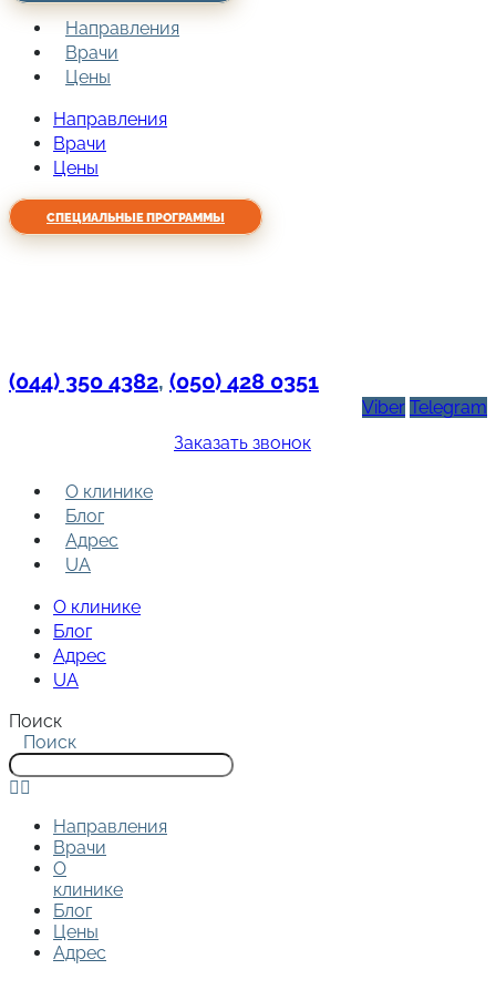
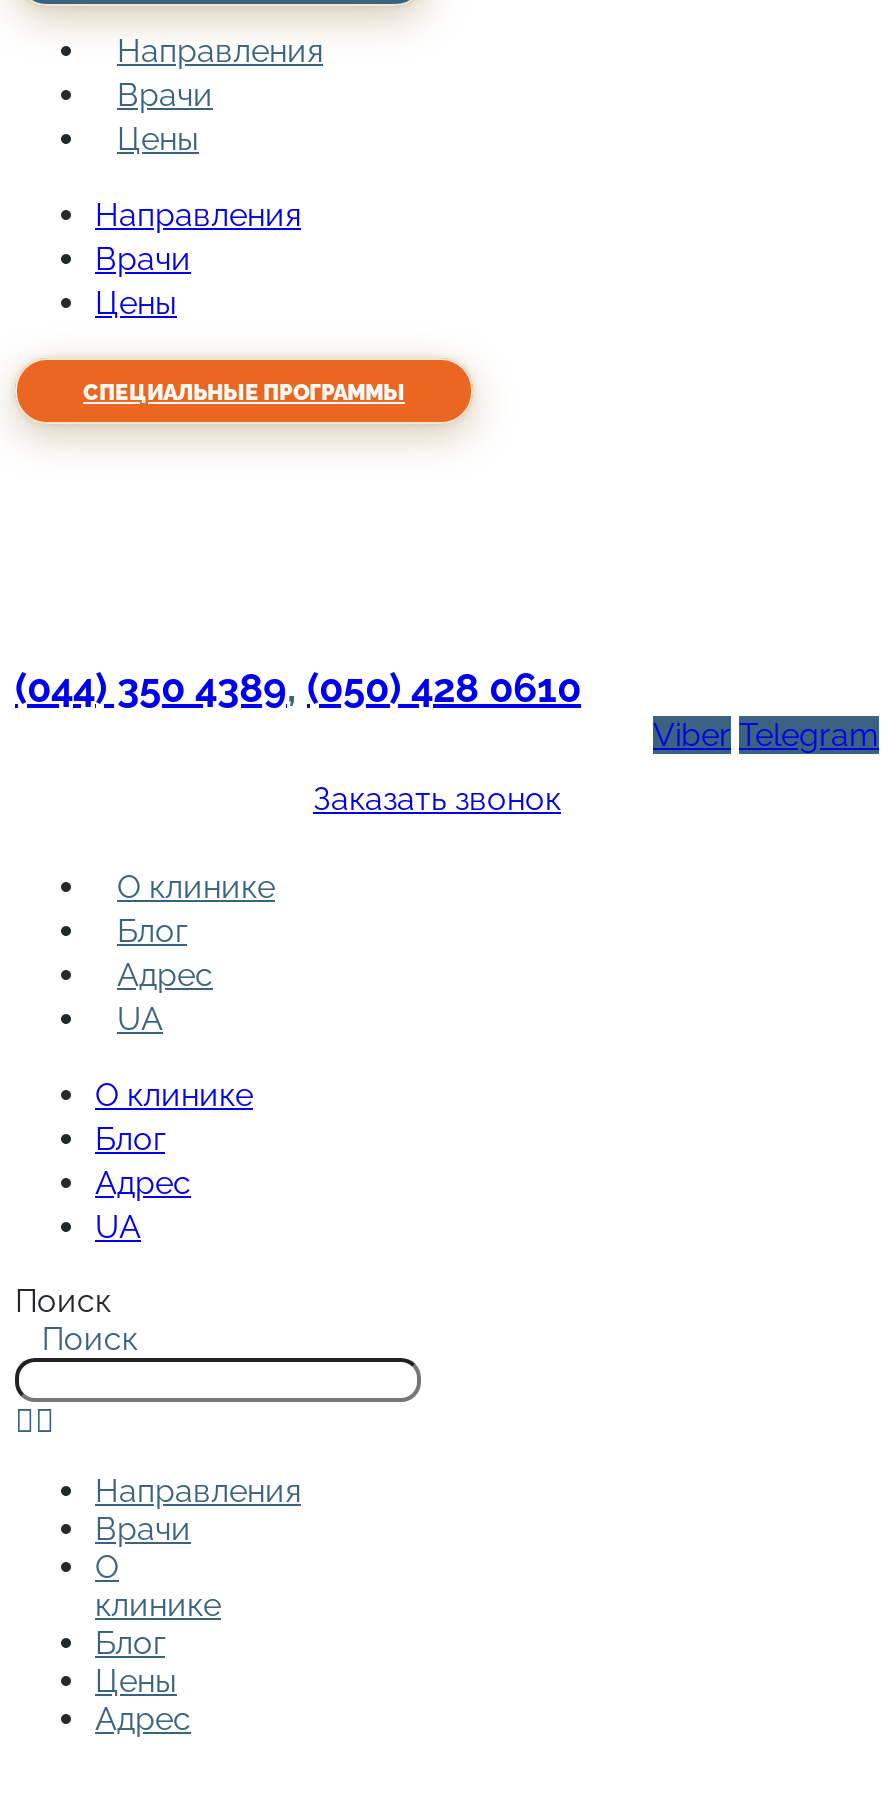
- (044) 350 4382, (050) 428 0351
+ (044) 350 4389, (050) 428 0610
